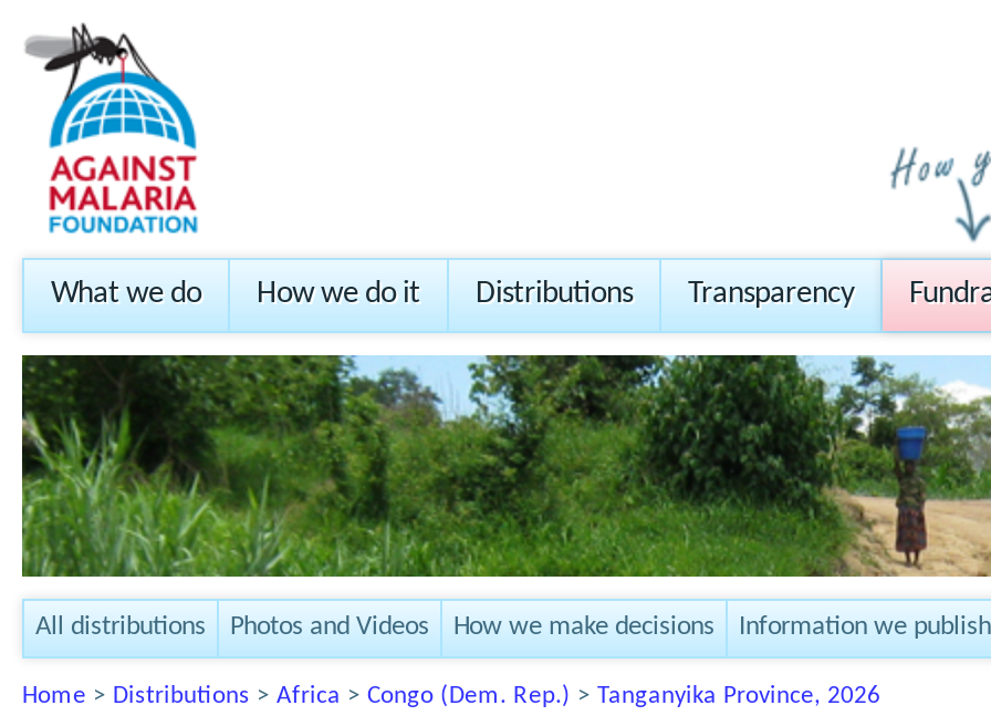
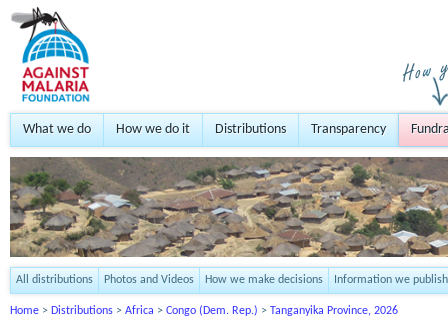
- [image]
+ [image]
